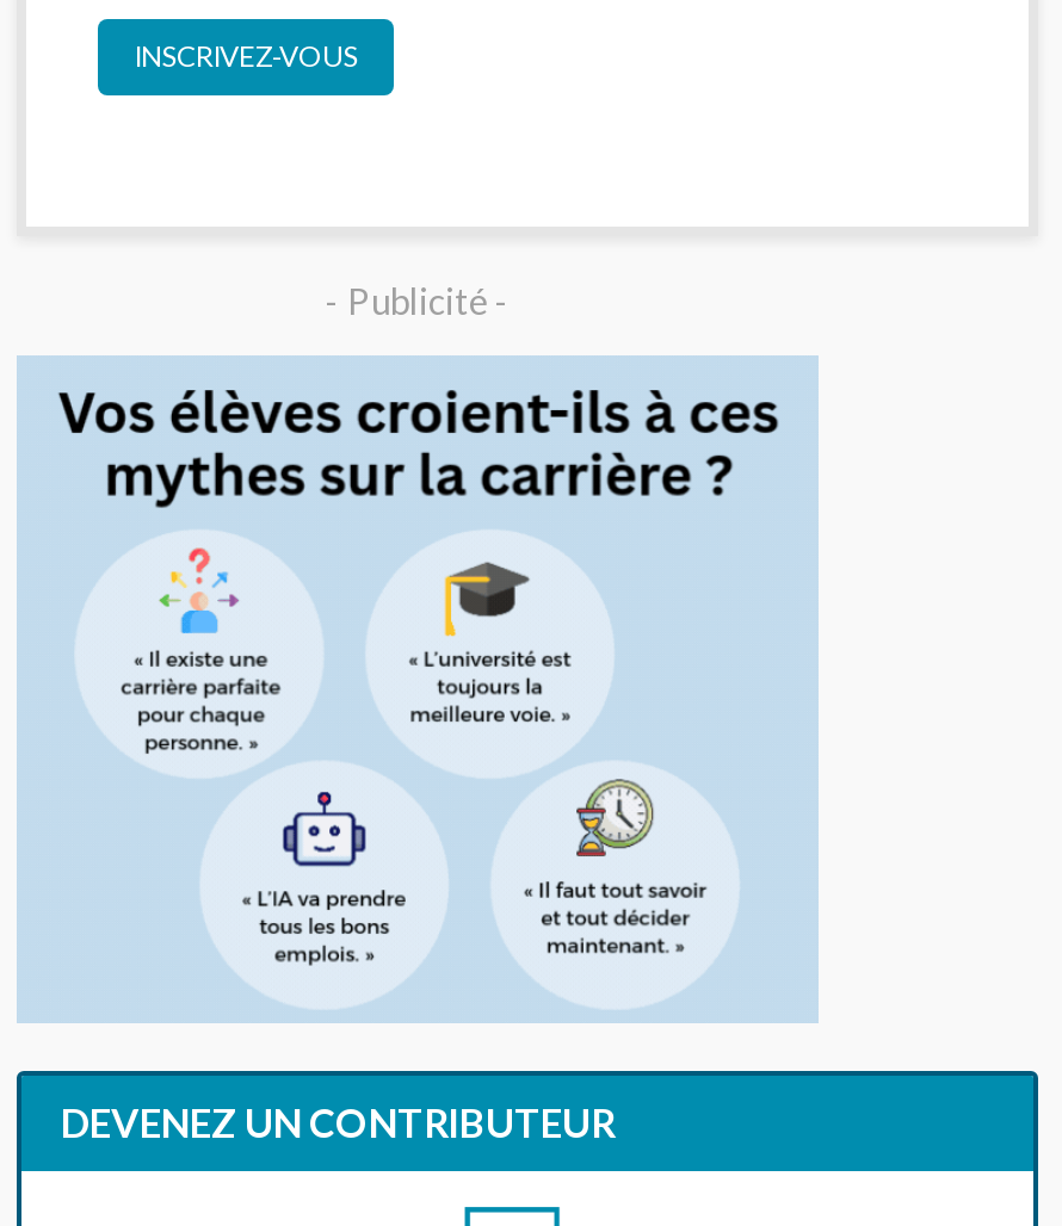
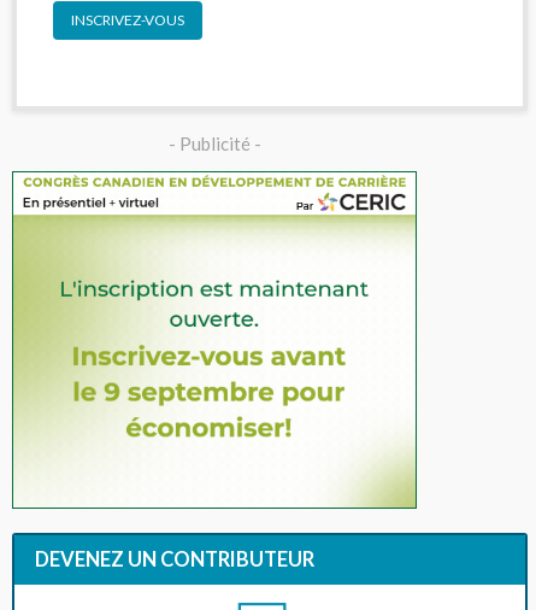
- [image]
+ [image]
